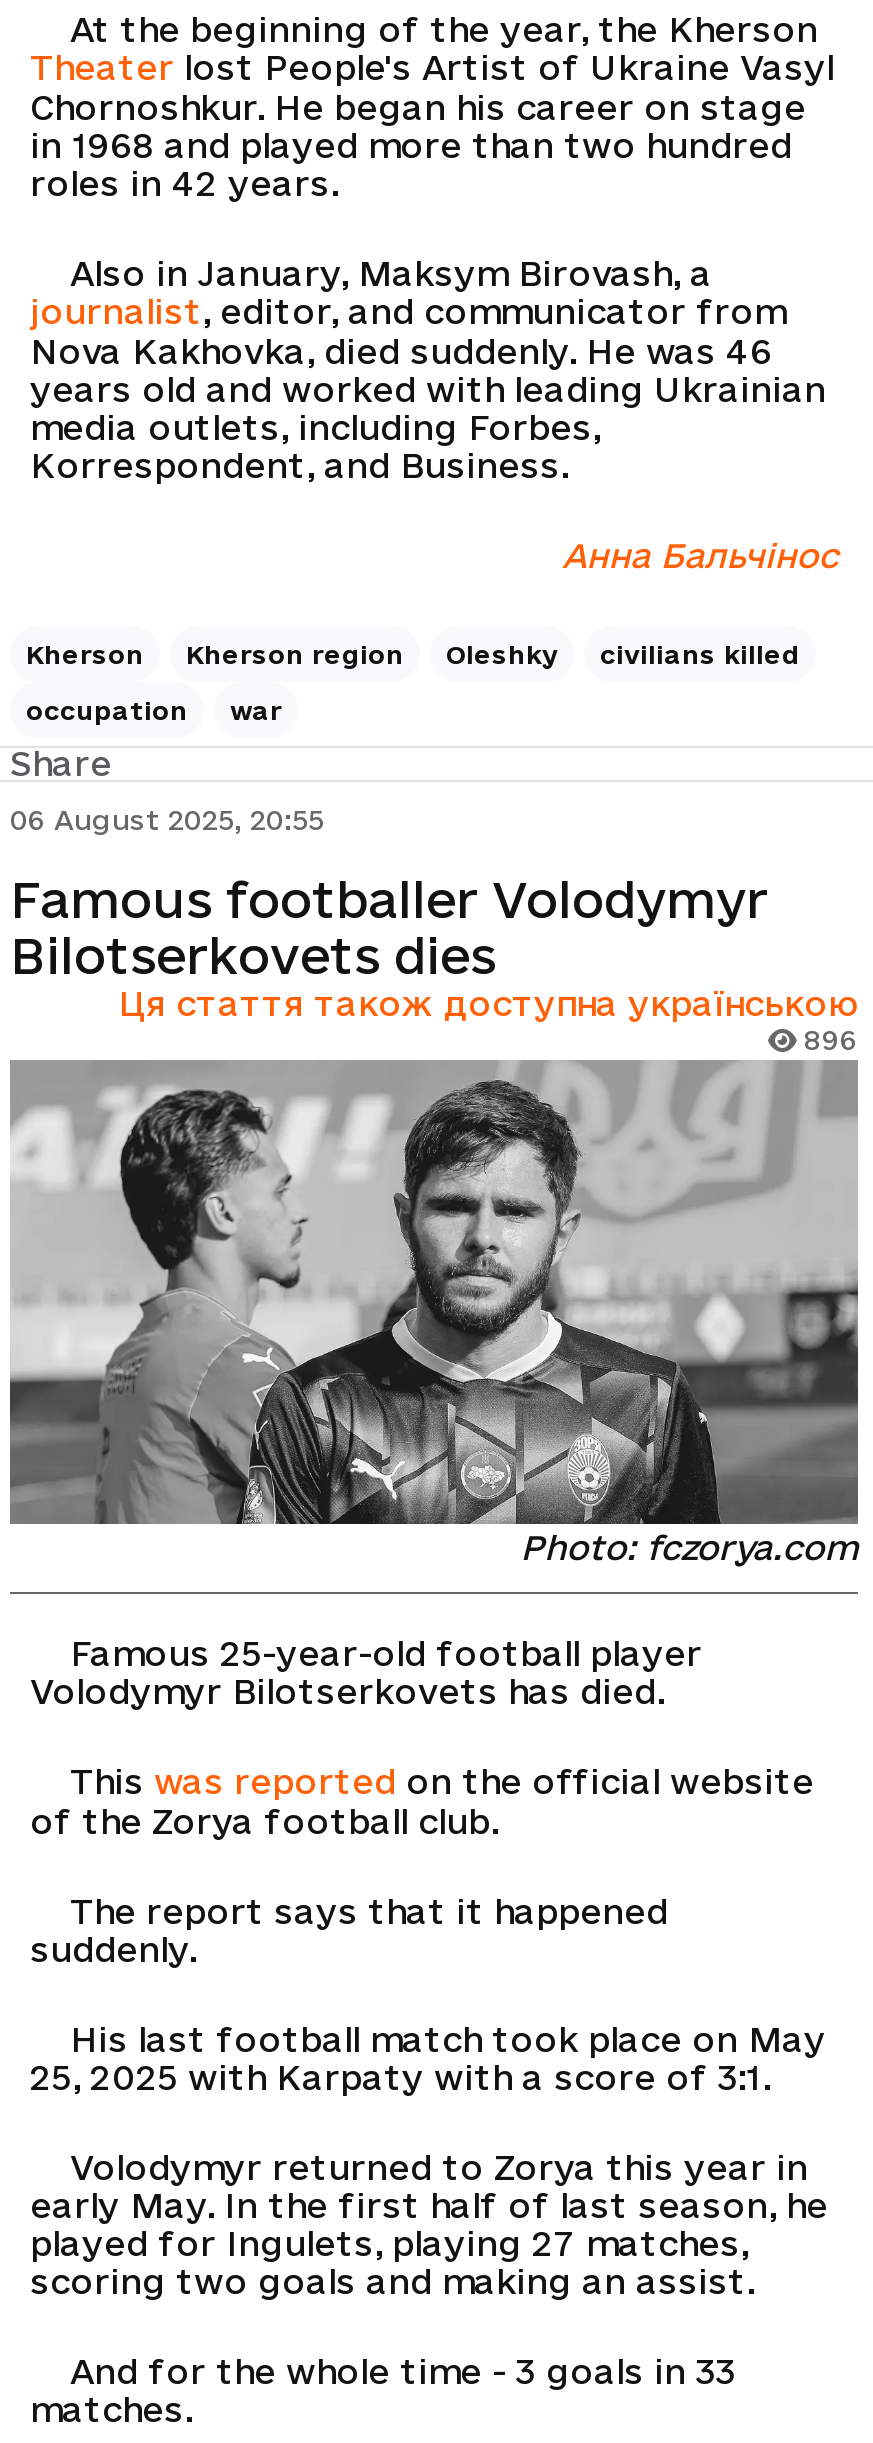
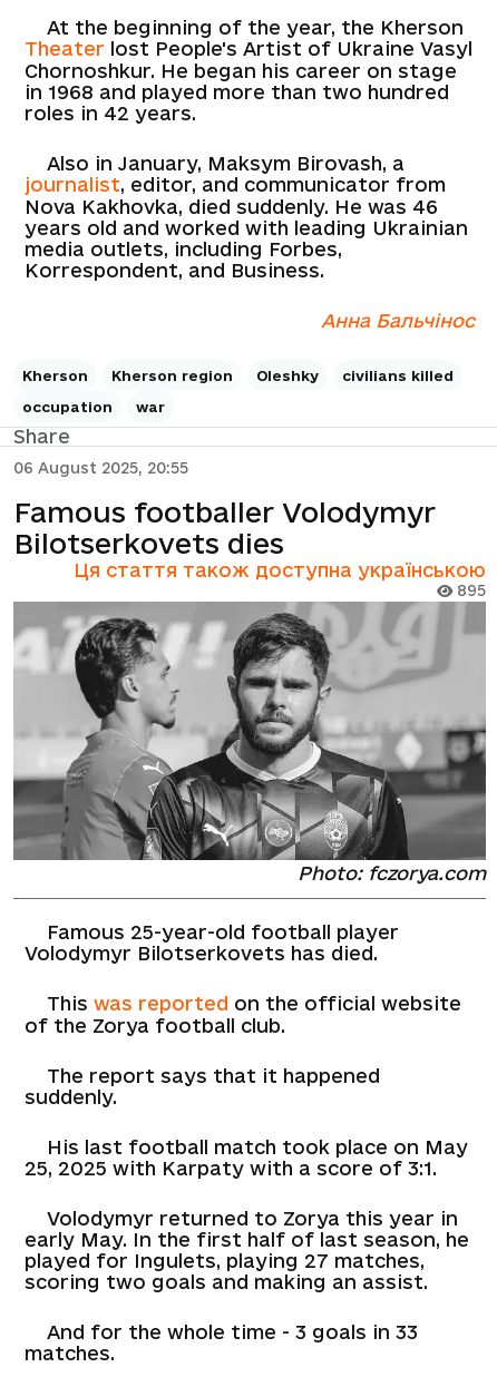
- 896
+ 895
